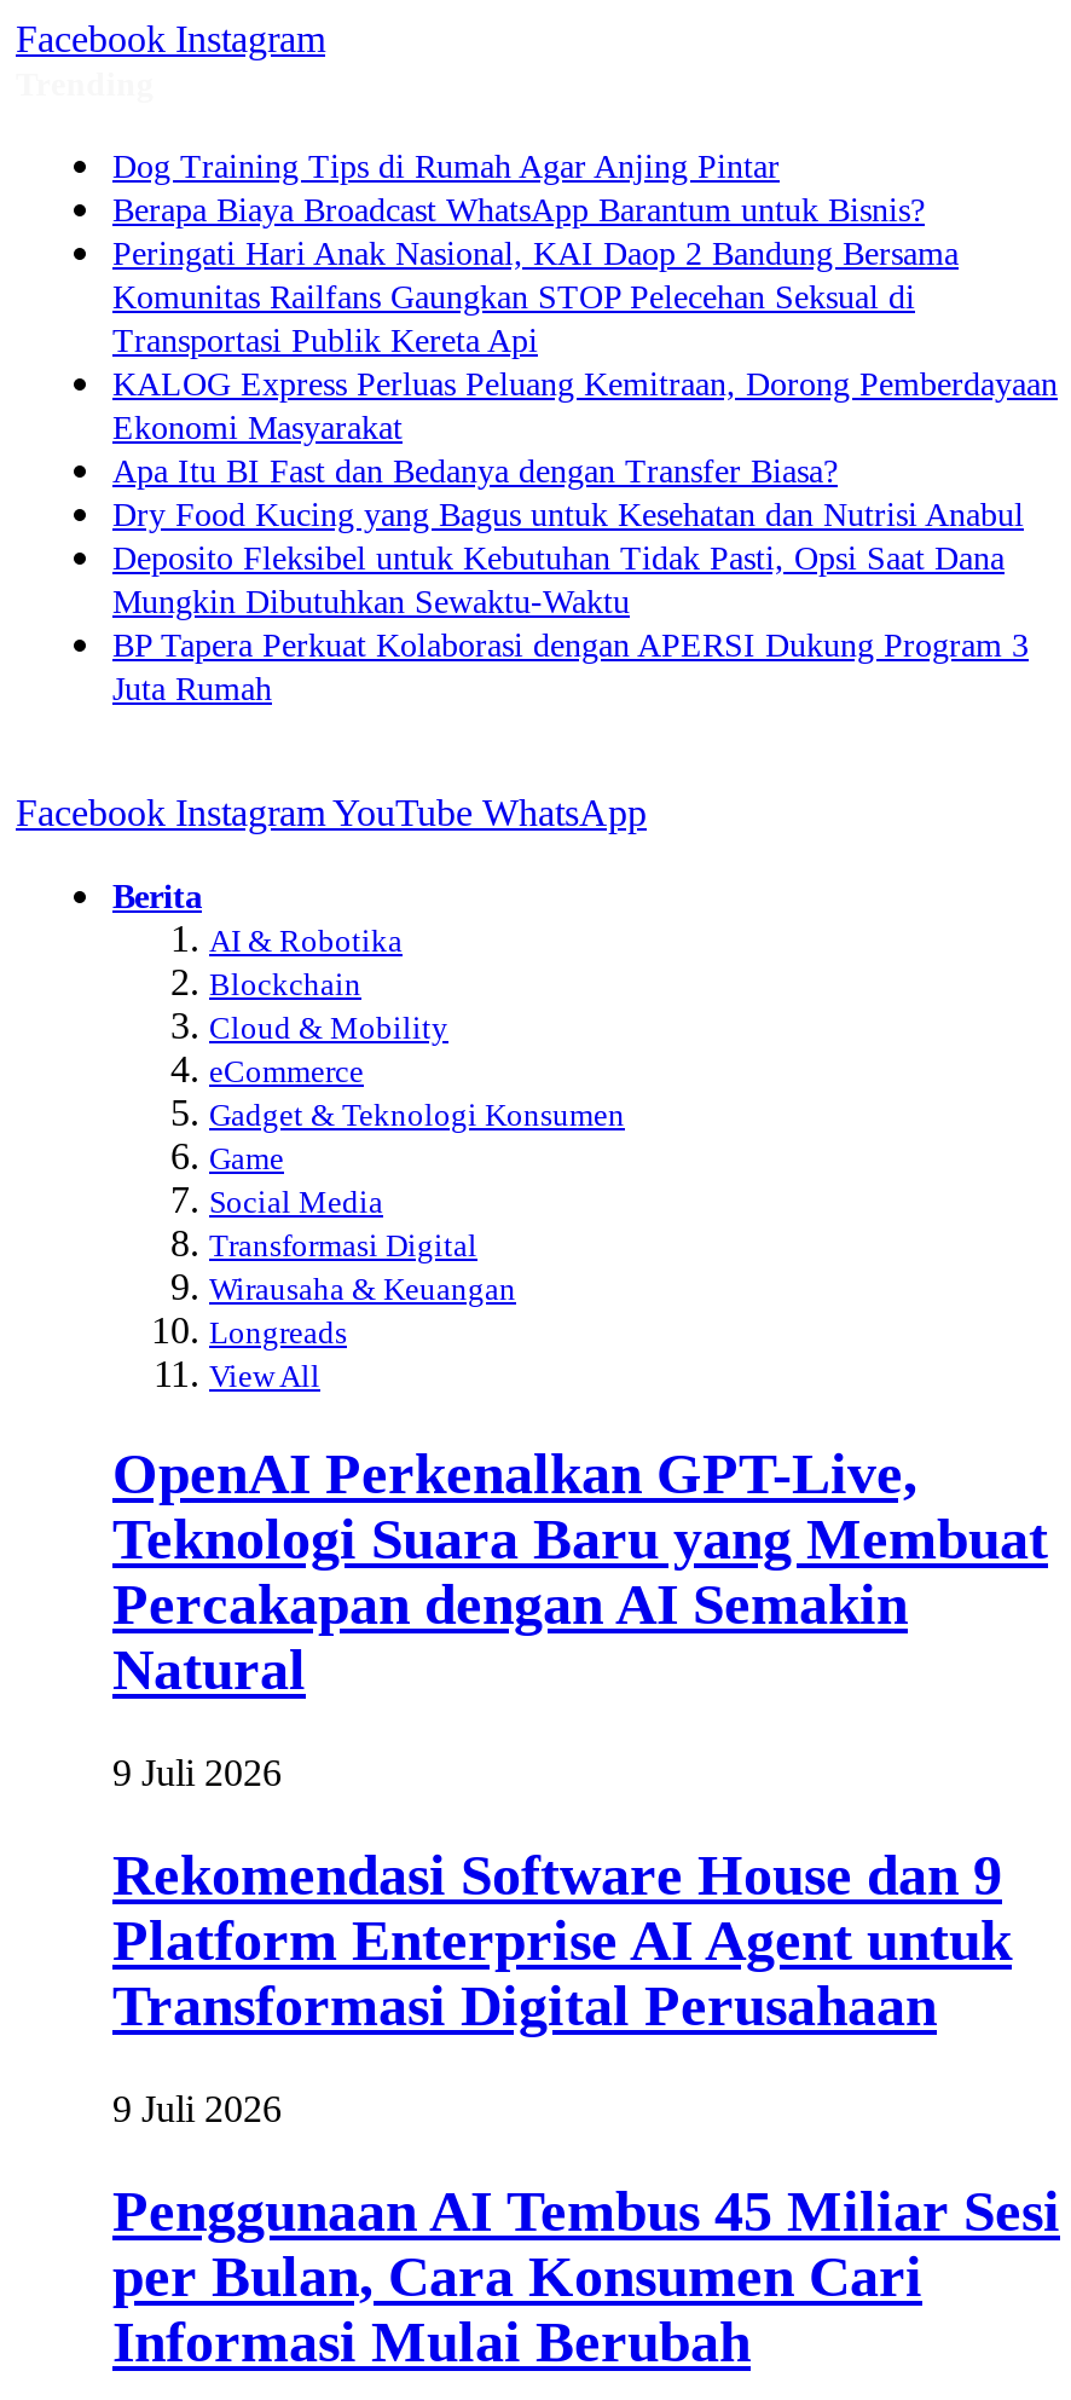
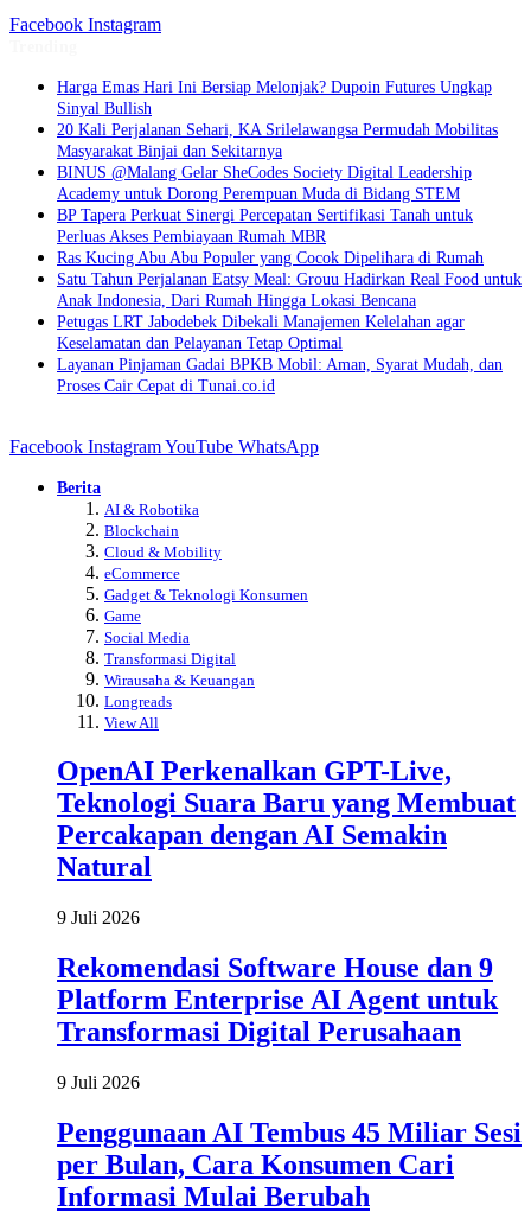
- Dog Training Tips di Rumah Agar Anjing Pintar
- Berapa Biaya Broadcast WhatsApp Barantum untuk Bisnis?
- Peringati Hari Anak Nasional, KAI Daop 2 Bandung Bersama
- Komunitas Railfans Gaungkan STOP Pelecehan Seksual di
- Transportasi Publik Kereta Api
- KALOG Express Perluas Peluang Kemitraan, Dorong Pemberdayaan
- Ekonomi Masyarakat
- Apa Itu BI Fast dan Bedanya dengan Transfer Biasa?
- Dry Food Kucing yang Bagus untuk Kesehatan dan Nutrisi Anabul
- Deposito Fleksibel untuk Kebutuhan Tidak Pasti, Opsi Saat Dana
- Mungkin Dibutuhkan Sewaktu-Waktu
- BP Tapera Perkuat Kolaborasi dengan APERSI Dukung Program 3
- Juta Rumah
+ Harga Emas Hari Ini Bersiap Melonjak? Dupoin Futures Ungkap
+ Sinyal Bullish
+ 20 Kali Perjalanan Sehari, KA Srilelawangsa Permudah Mobilitas
+ Masyarakat Binjai dan Sekitarnya
+ BINUS @Malang Gelar SheCodes Society Digital Leadership
+ Academy untuk Dorong Perempuan Muda di Bidang STEM
+ BP Tapera Perkuat Sinergi Percepatan Sertifikasi Tanah untuk
+ Perluas Akses Pembiayaan Rumah MBR
+ Ras Kucing Abu Abu Populer yang Cocok Dipelihara di Rumah
+ Satu Tahun Perjalanan Eatsy Meal: Grouu Hadirkan Real Food untuk
+ Anak Indonesia, Dari Rumah Hingga Lokasi Bencana
+ Petugas LRT Jabodebek Dibekali Manajemen Kelelahan agar
+ Keselamatan dan Pelayanan Tetap Optimal
+ Layanan Pinjaman Gadai BPKB Mobil: Aman, Syarat Mudah, dan
+ Proses Cair Cepat di Tunai.co.id
